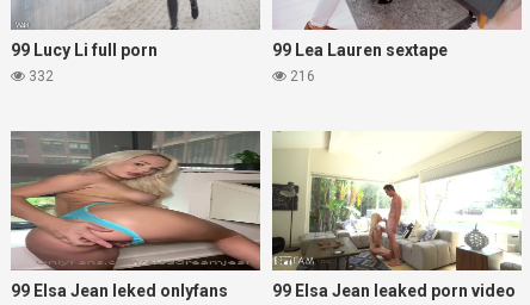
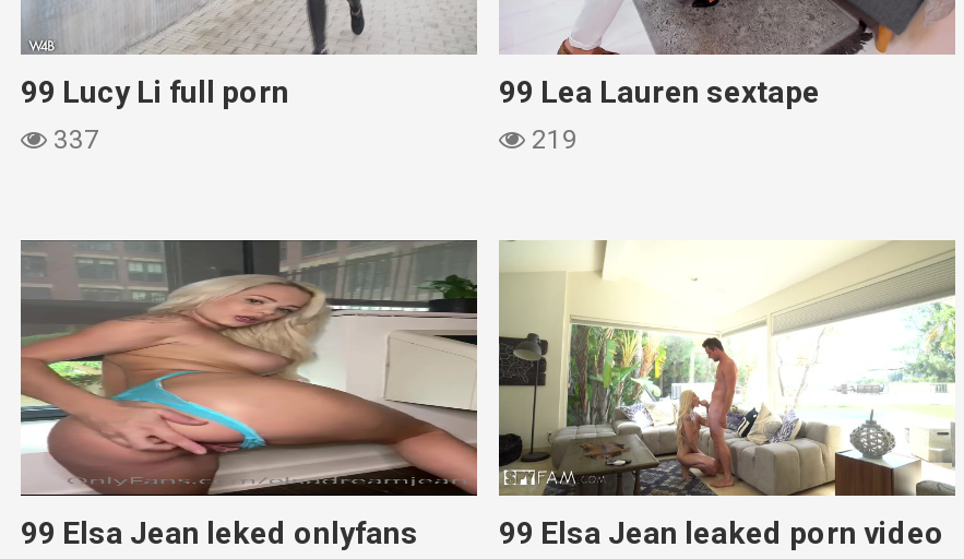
- 332
+ 337

- 216
+ 219
